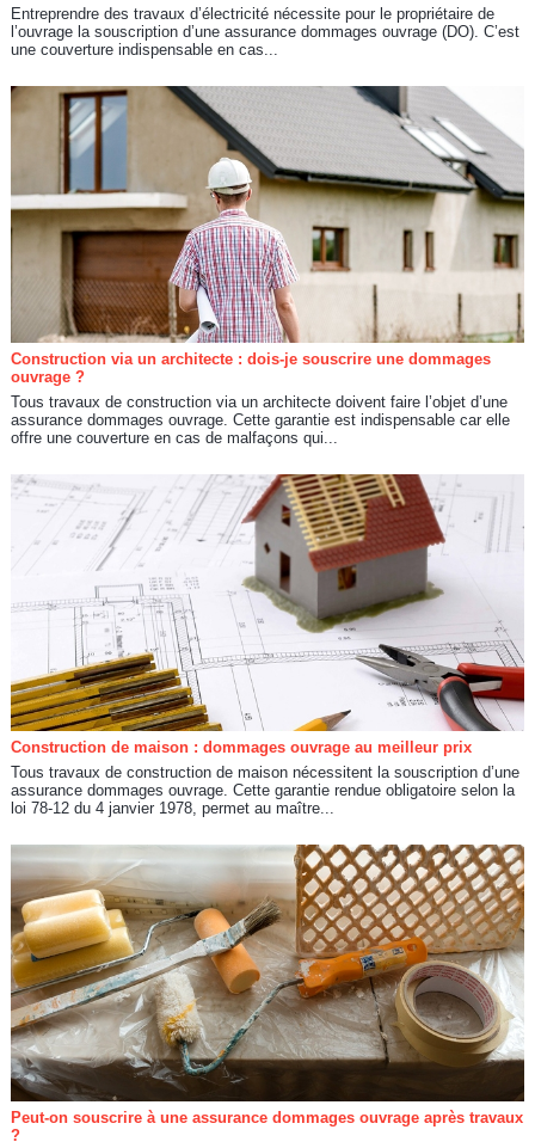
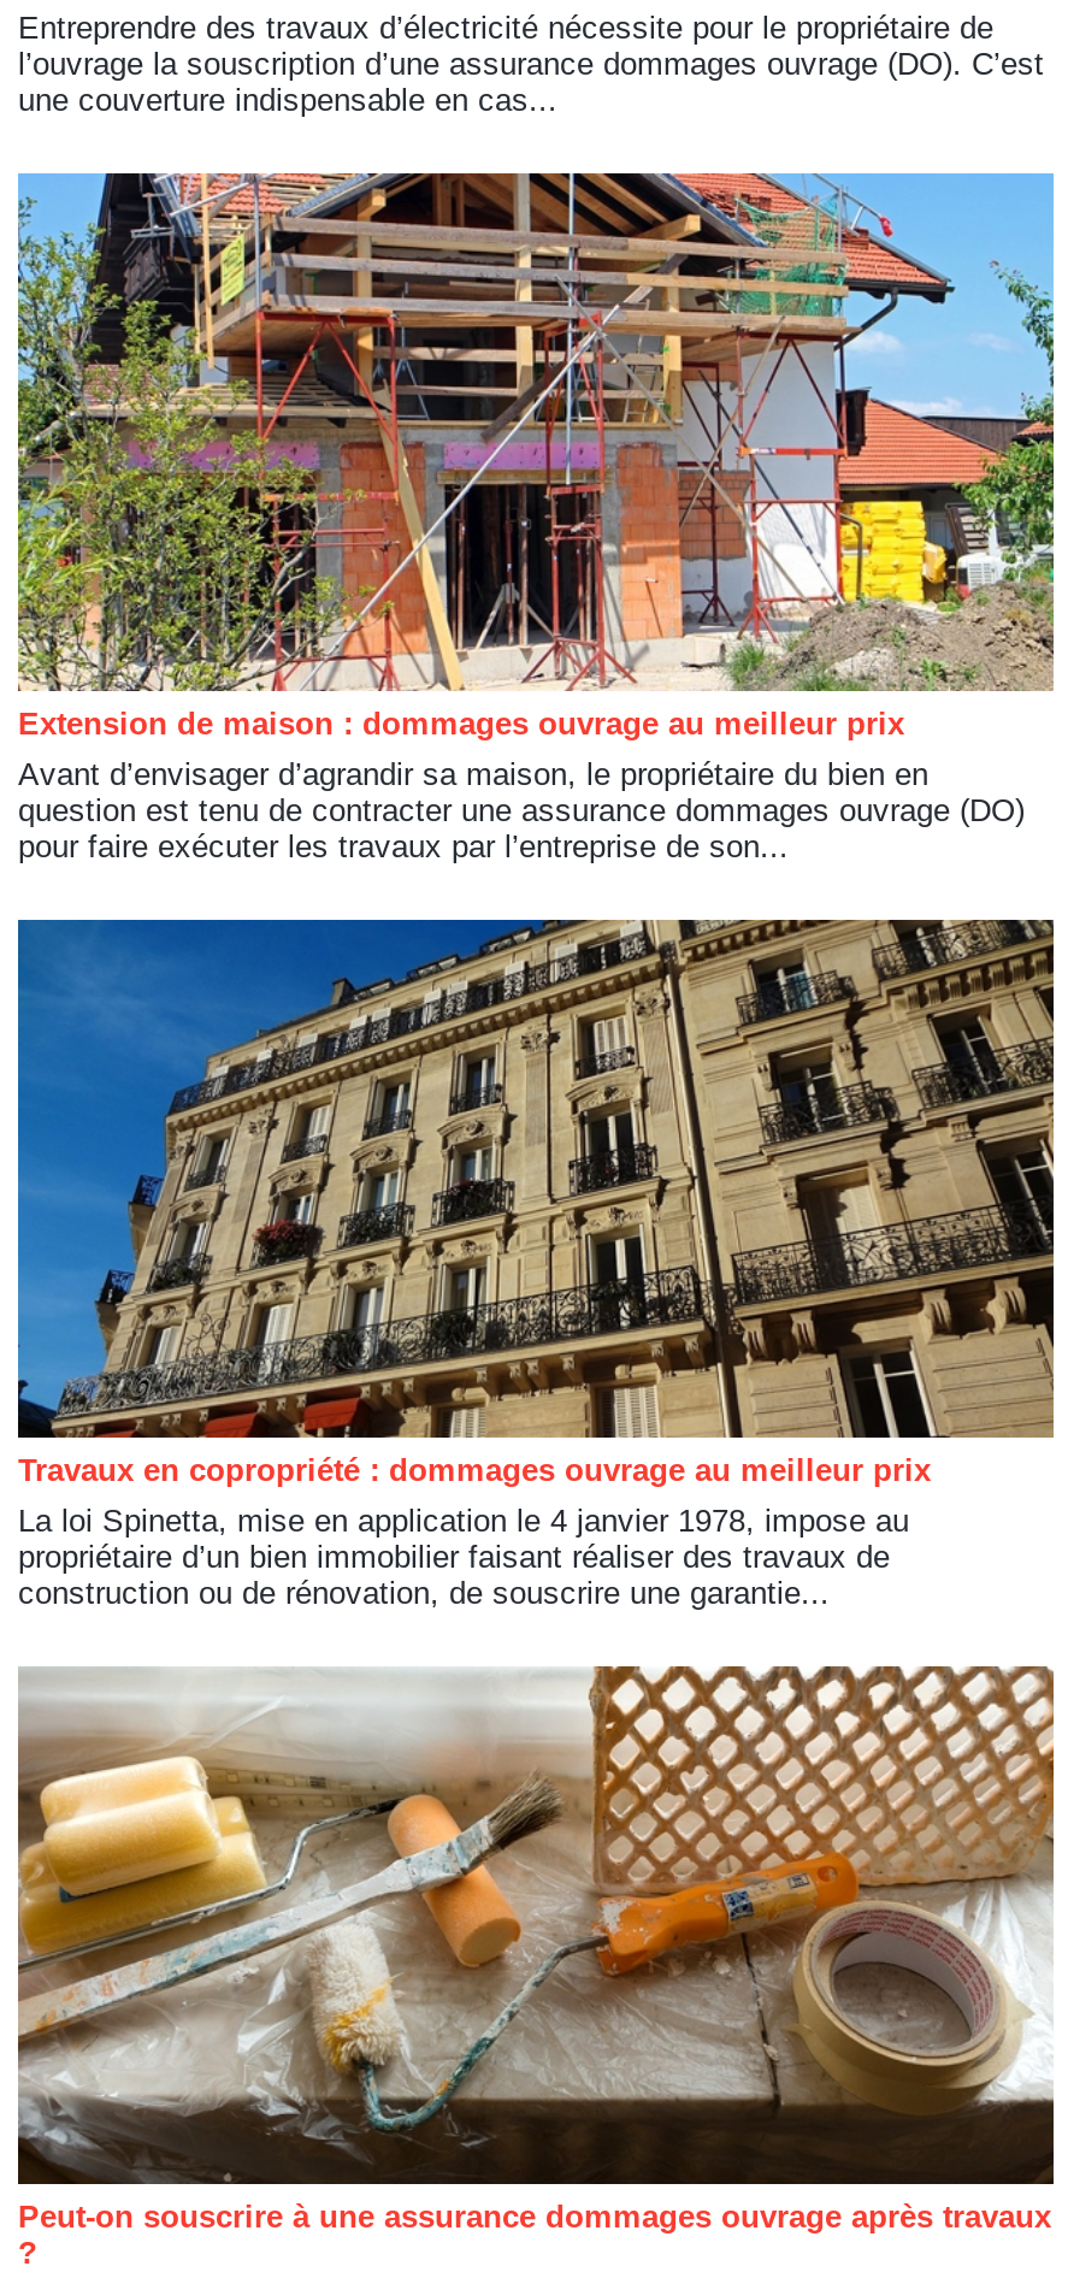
- [image]
- Construction via un architecte : dois-je souscrire une dommages
- ouvrage ?
- Tous travaux de construction via un architecte doivent faire l’objet d’une
- assurance dommages ouvrage. Cette garantie est indispensable car elle
- offre une couverture en cas de malfaçons qui...
+ [image]
+ Extension de maison : dommages ouvrage au meilleur prix
+ Avant d’envisager d’agrandir sa maison, le propriétaire du bien en
+ question est tenu de contracter une assurance dommages ouvrage (DO)
+ pour faire exécuter les travaux par l’entreprise de son...

- [image]
- Construction de maison : dommages ouvrage au meilleur prix
- Tous travaux de construction de maison nécessitent la souscription d’une
- assurance dommages ouvrage. Cette garantie rendue obligatoire selon la
- loi 78-12 du 4 janvier 1978, permet au maître...
+ [image]
+ Travaux en copropriété : dommages ouvrage au meilleur prix
+ La loi Spinetta, mise en application le 4 janvier 1978, impose au
+ propriétaire d’un bien immobilier faisant réaliser des travaux de
+ construction ou de rénovation, de souscrire une garantie...
